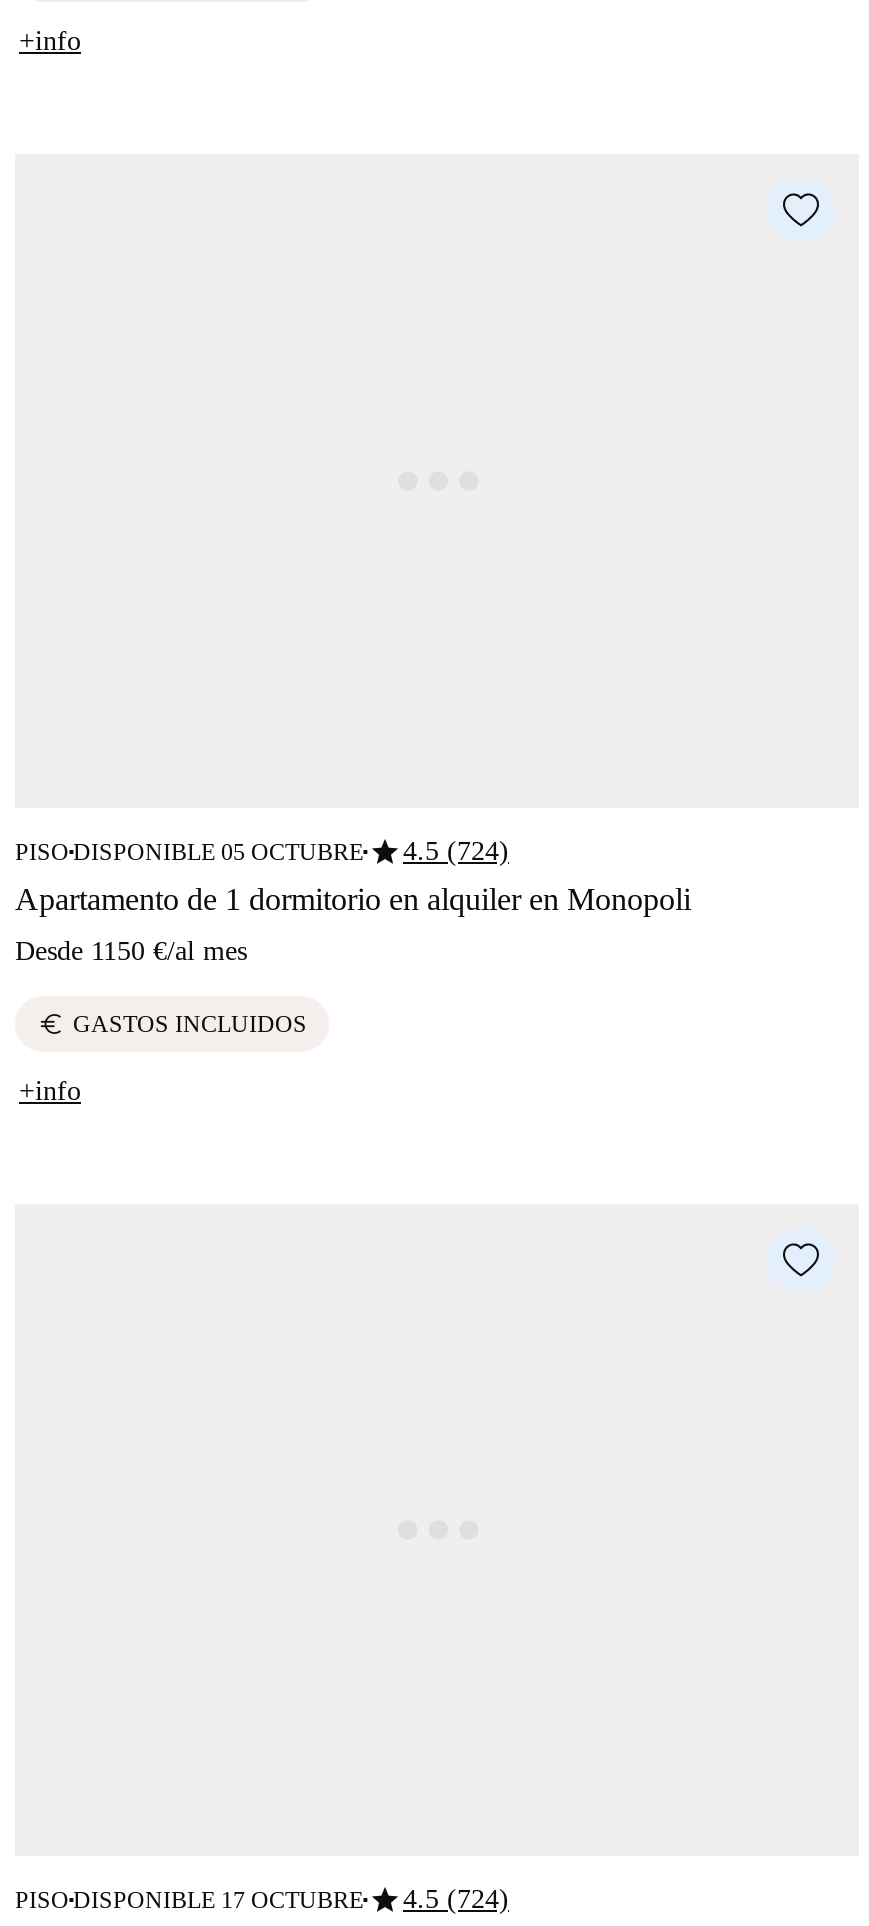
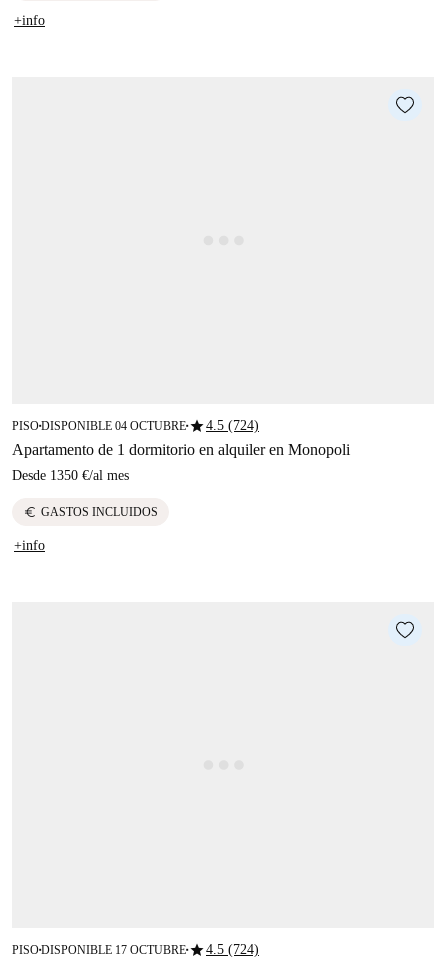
- PISO DISPONIBLE 05 OCTUBRE star4.5 (724)
+ PISO DISPONIBLE 04 OCTUBRE star4.5 (724)

- Desde 1150 €/al mes
+ Desde 1350 €/al mes
